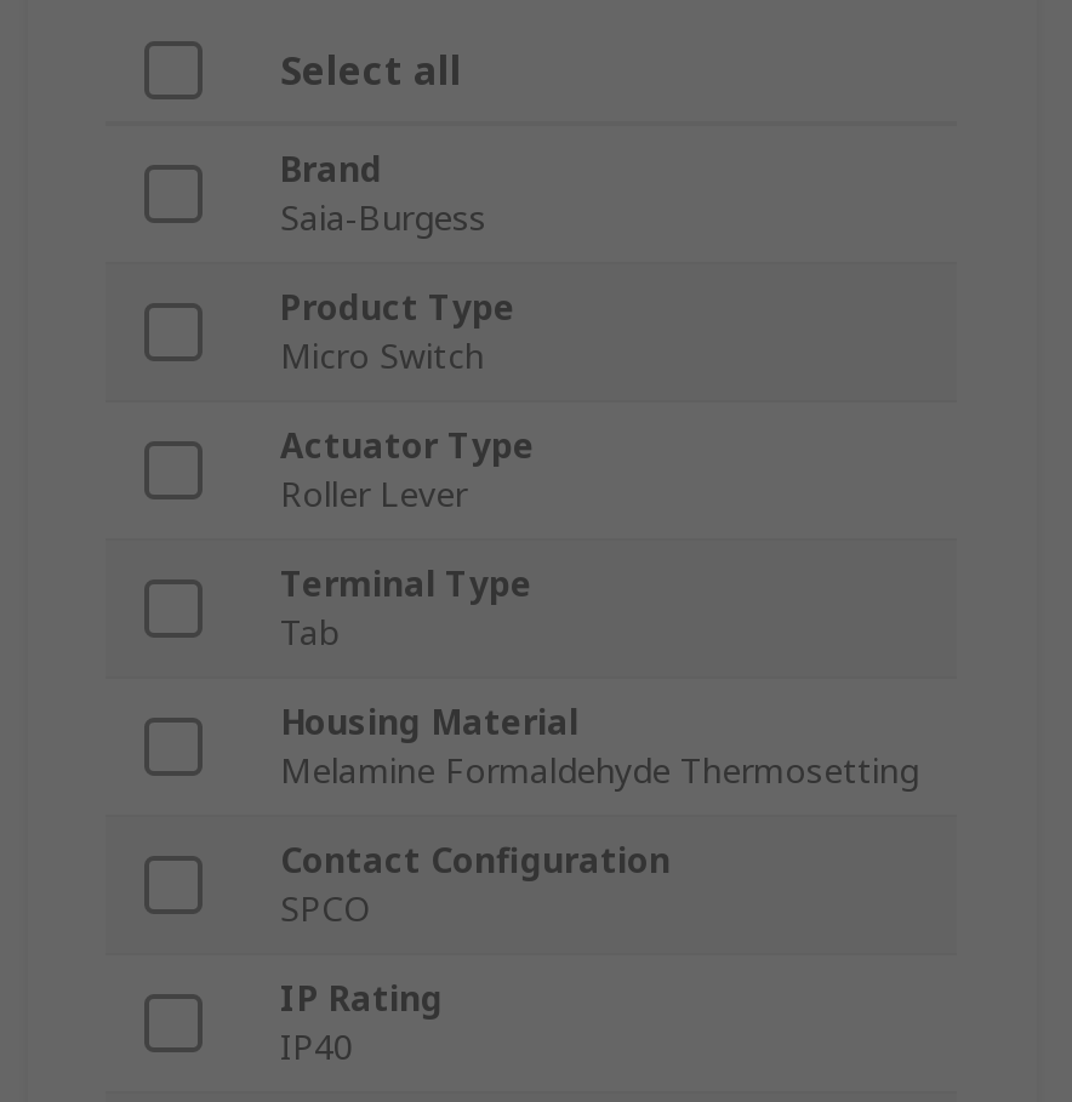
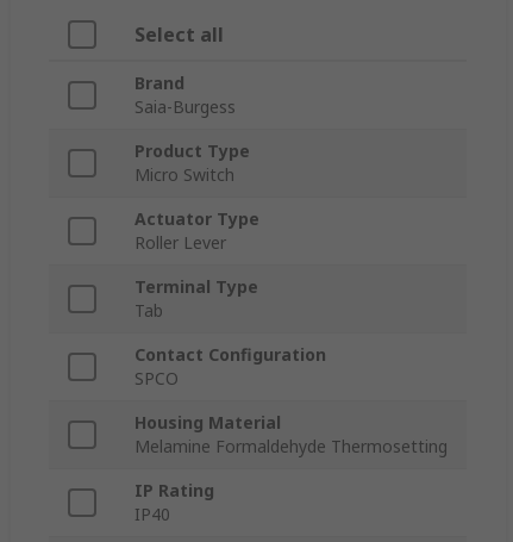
moved down: Housing Material | Melamine Formaldehyde Thermosetting

moved up: Contact Configuration | SPCO
